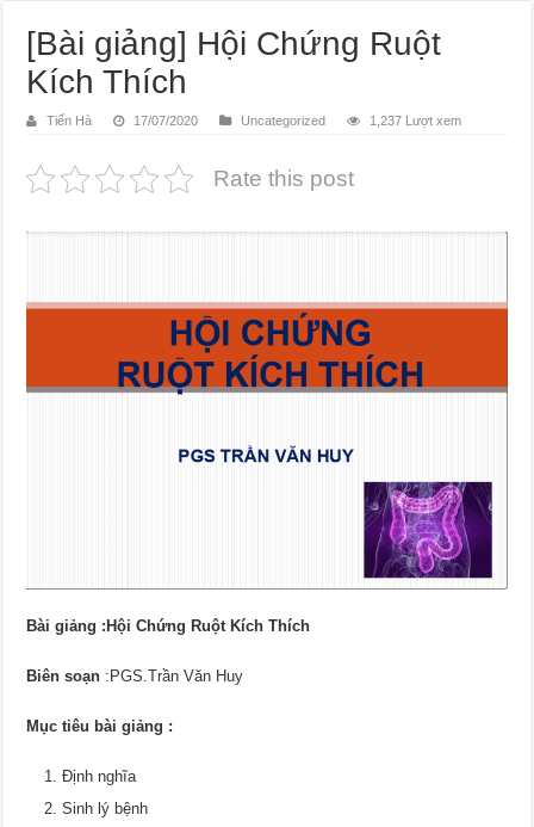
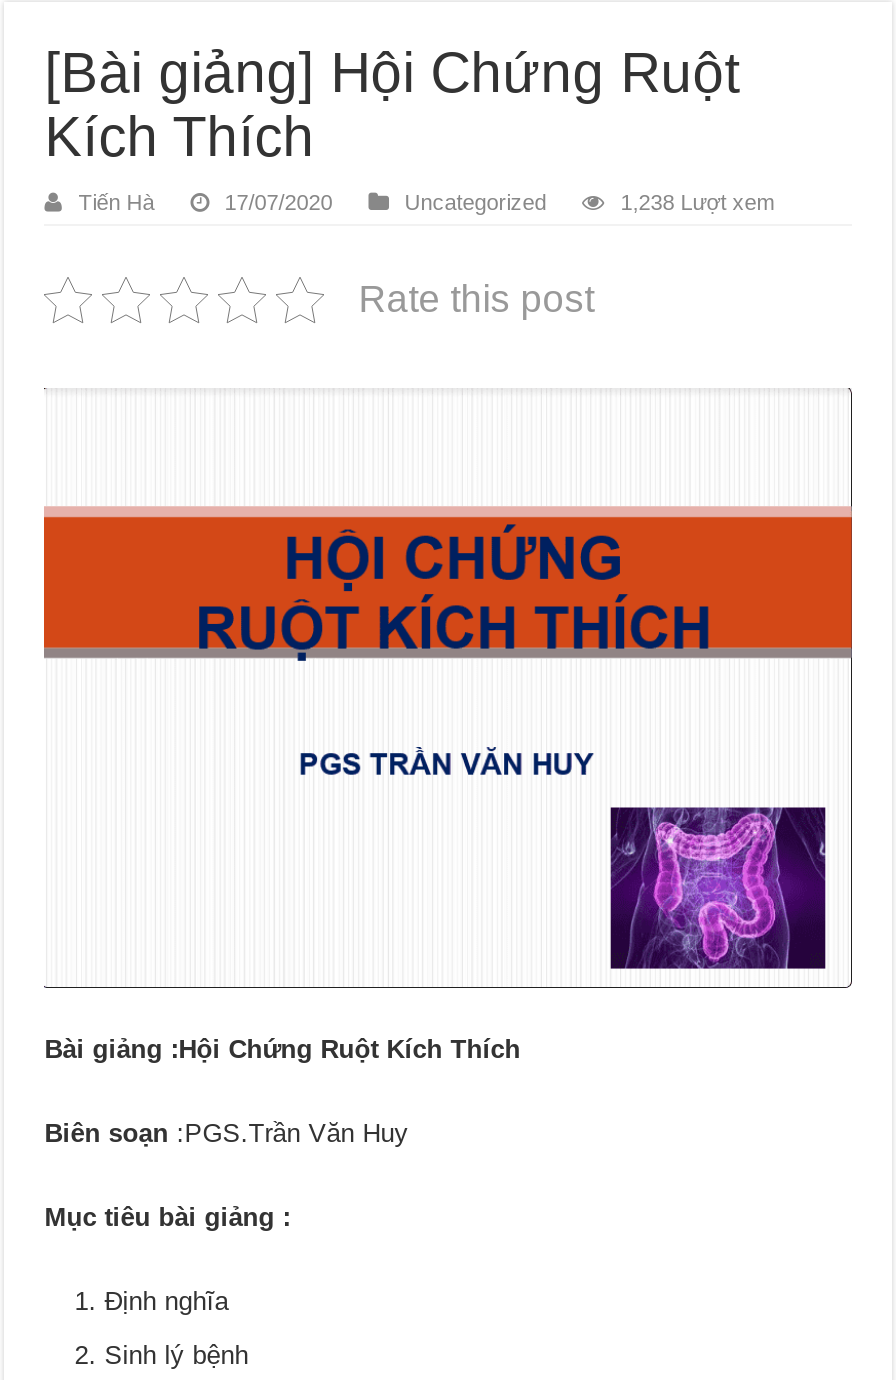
- 1,237 Lượt xem
+ 1,238 Lượt xem
